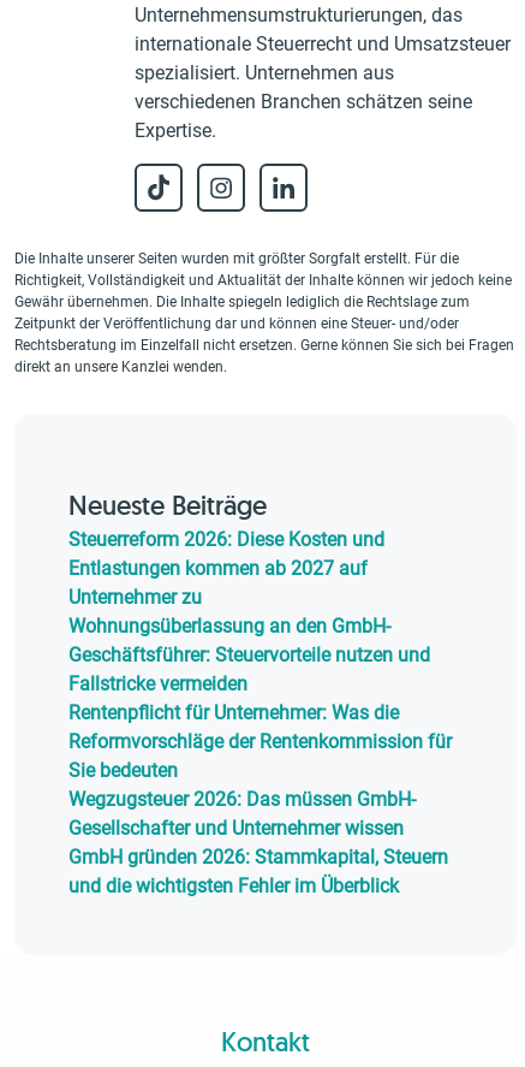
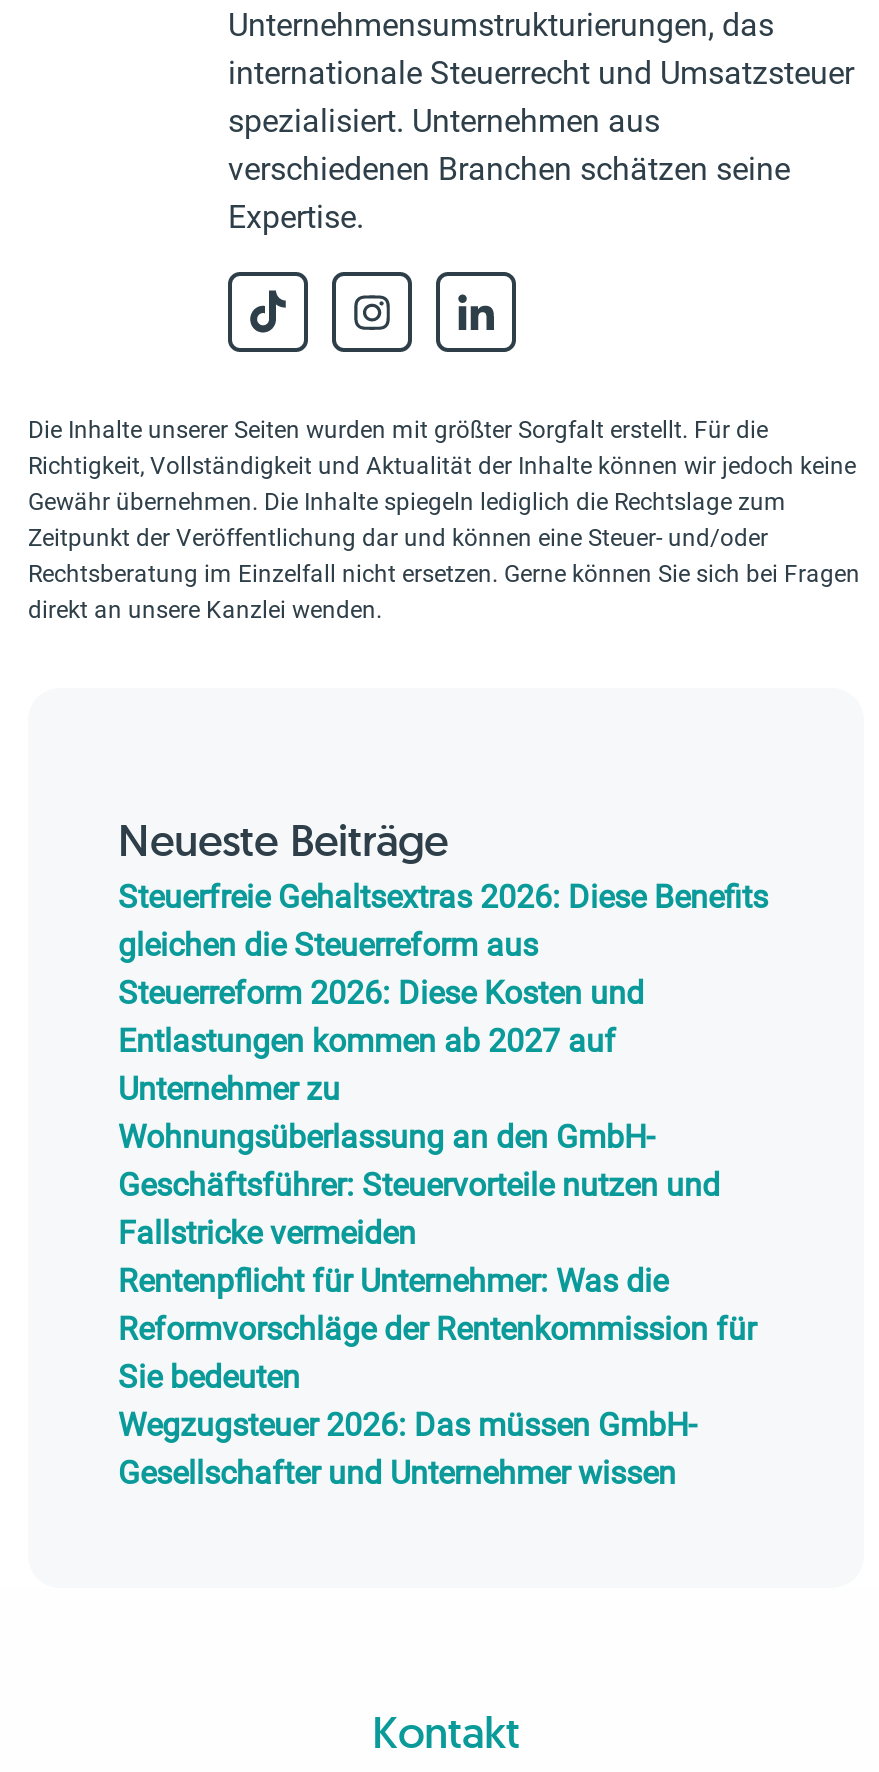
+ Steuerfreie Gehaltsextras 2026: Diese Benefits
+ gleichen die Steuerreform aus

moved down: Steuerreform 2026: Diese Kosten und | Entlastungen kommen ab 2027 auf | Unternehmer zu | ... | Wegzugsteuer 2026: Das müssen GmbH- | Gesellschafter und Unternehmer wissen

- GmbH gründen 2026: Stammkapital, Steuern
- und die wichtigsten Fehler im Überblick
